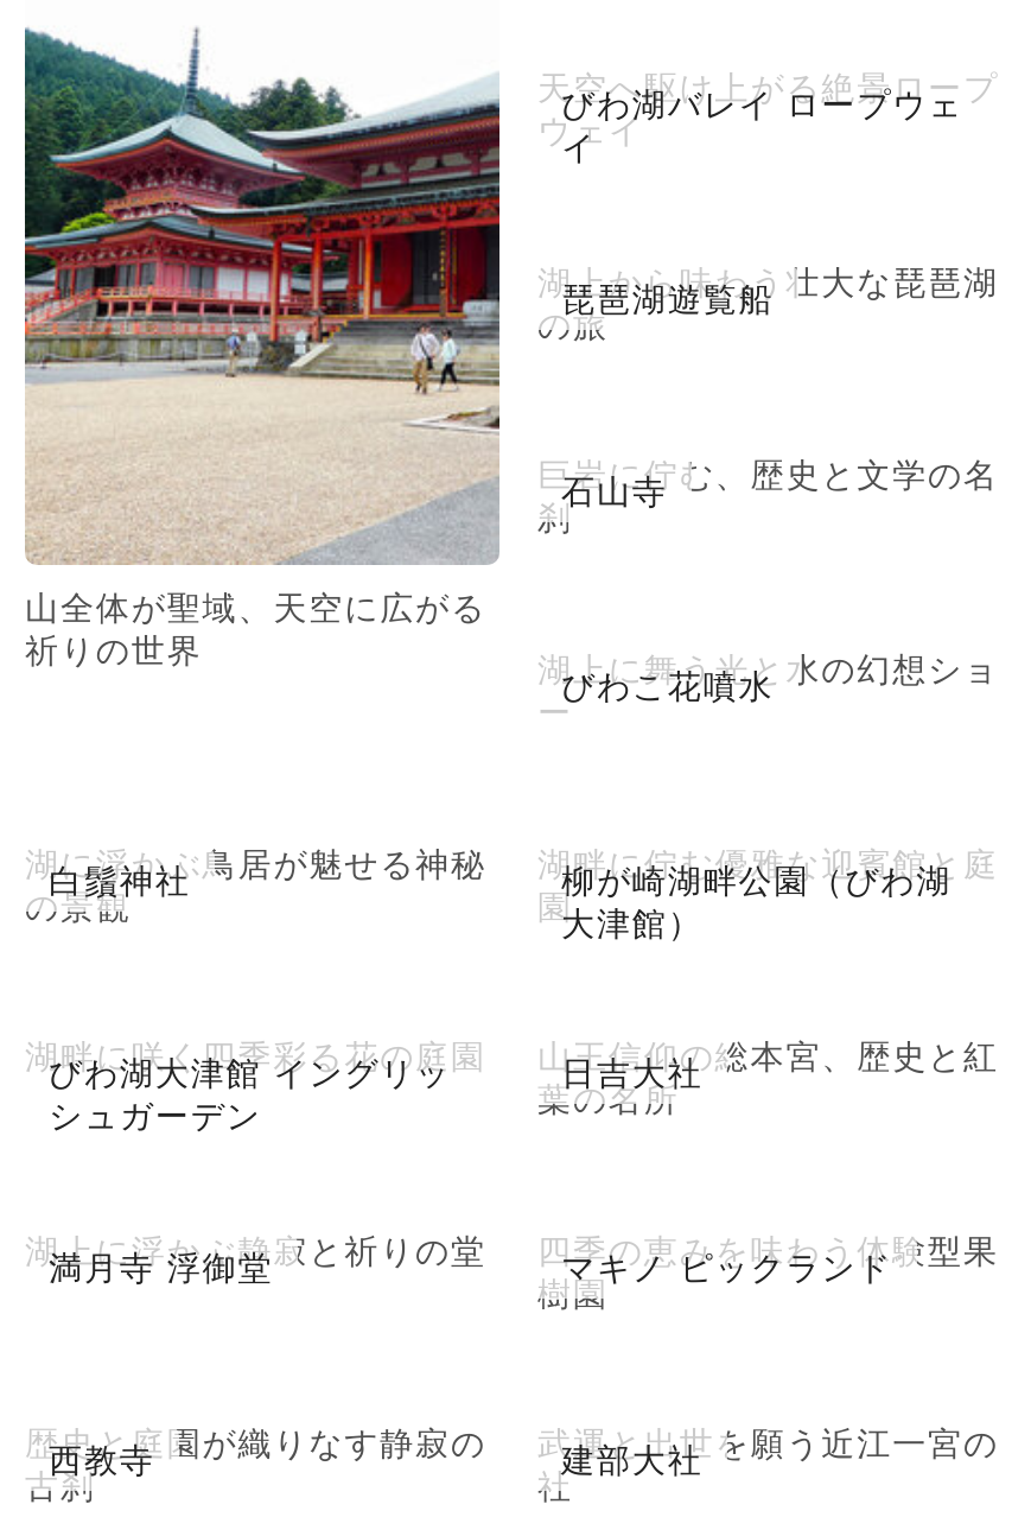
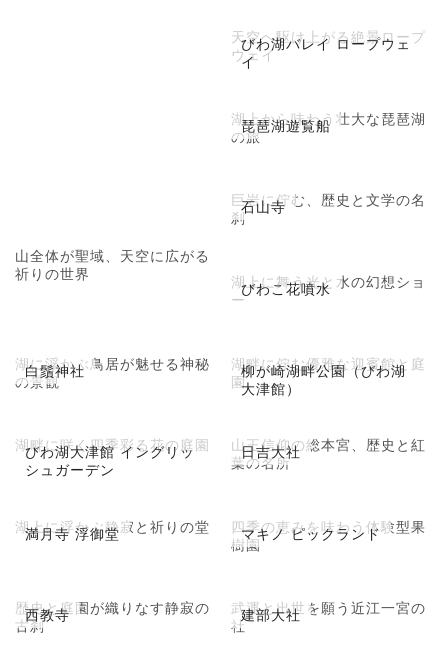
- [image]
